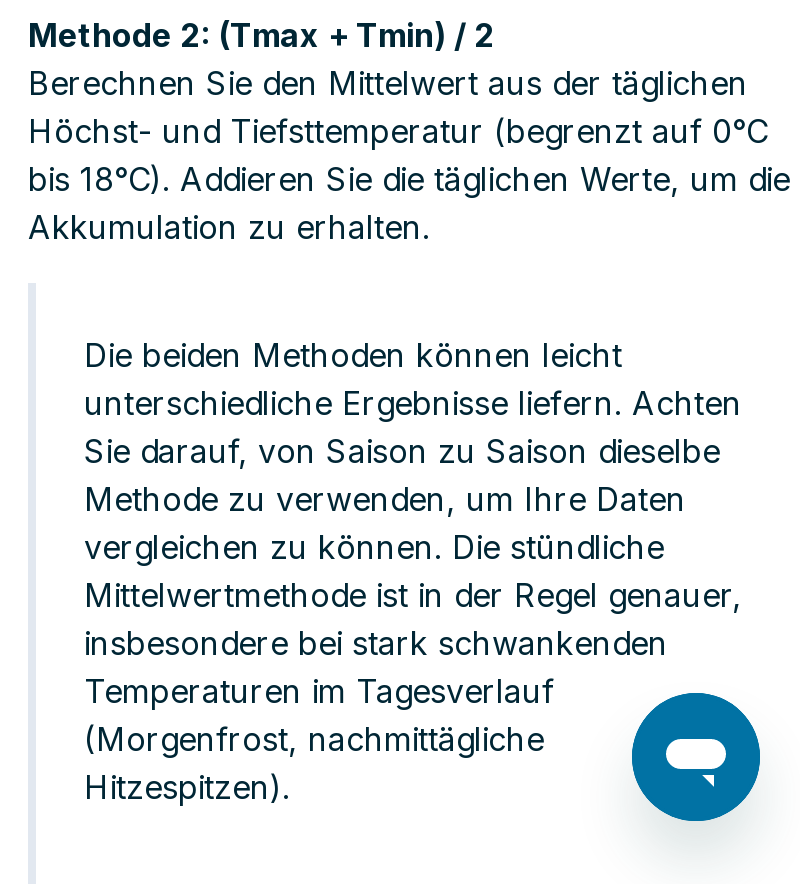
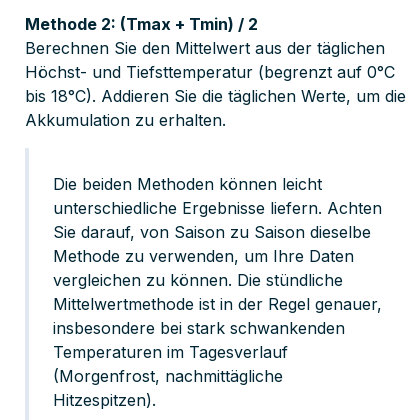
- [image]
